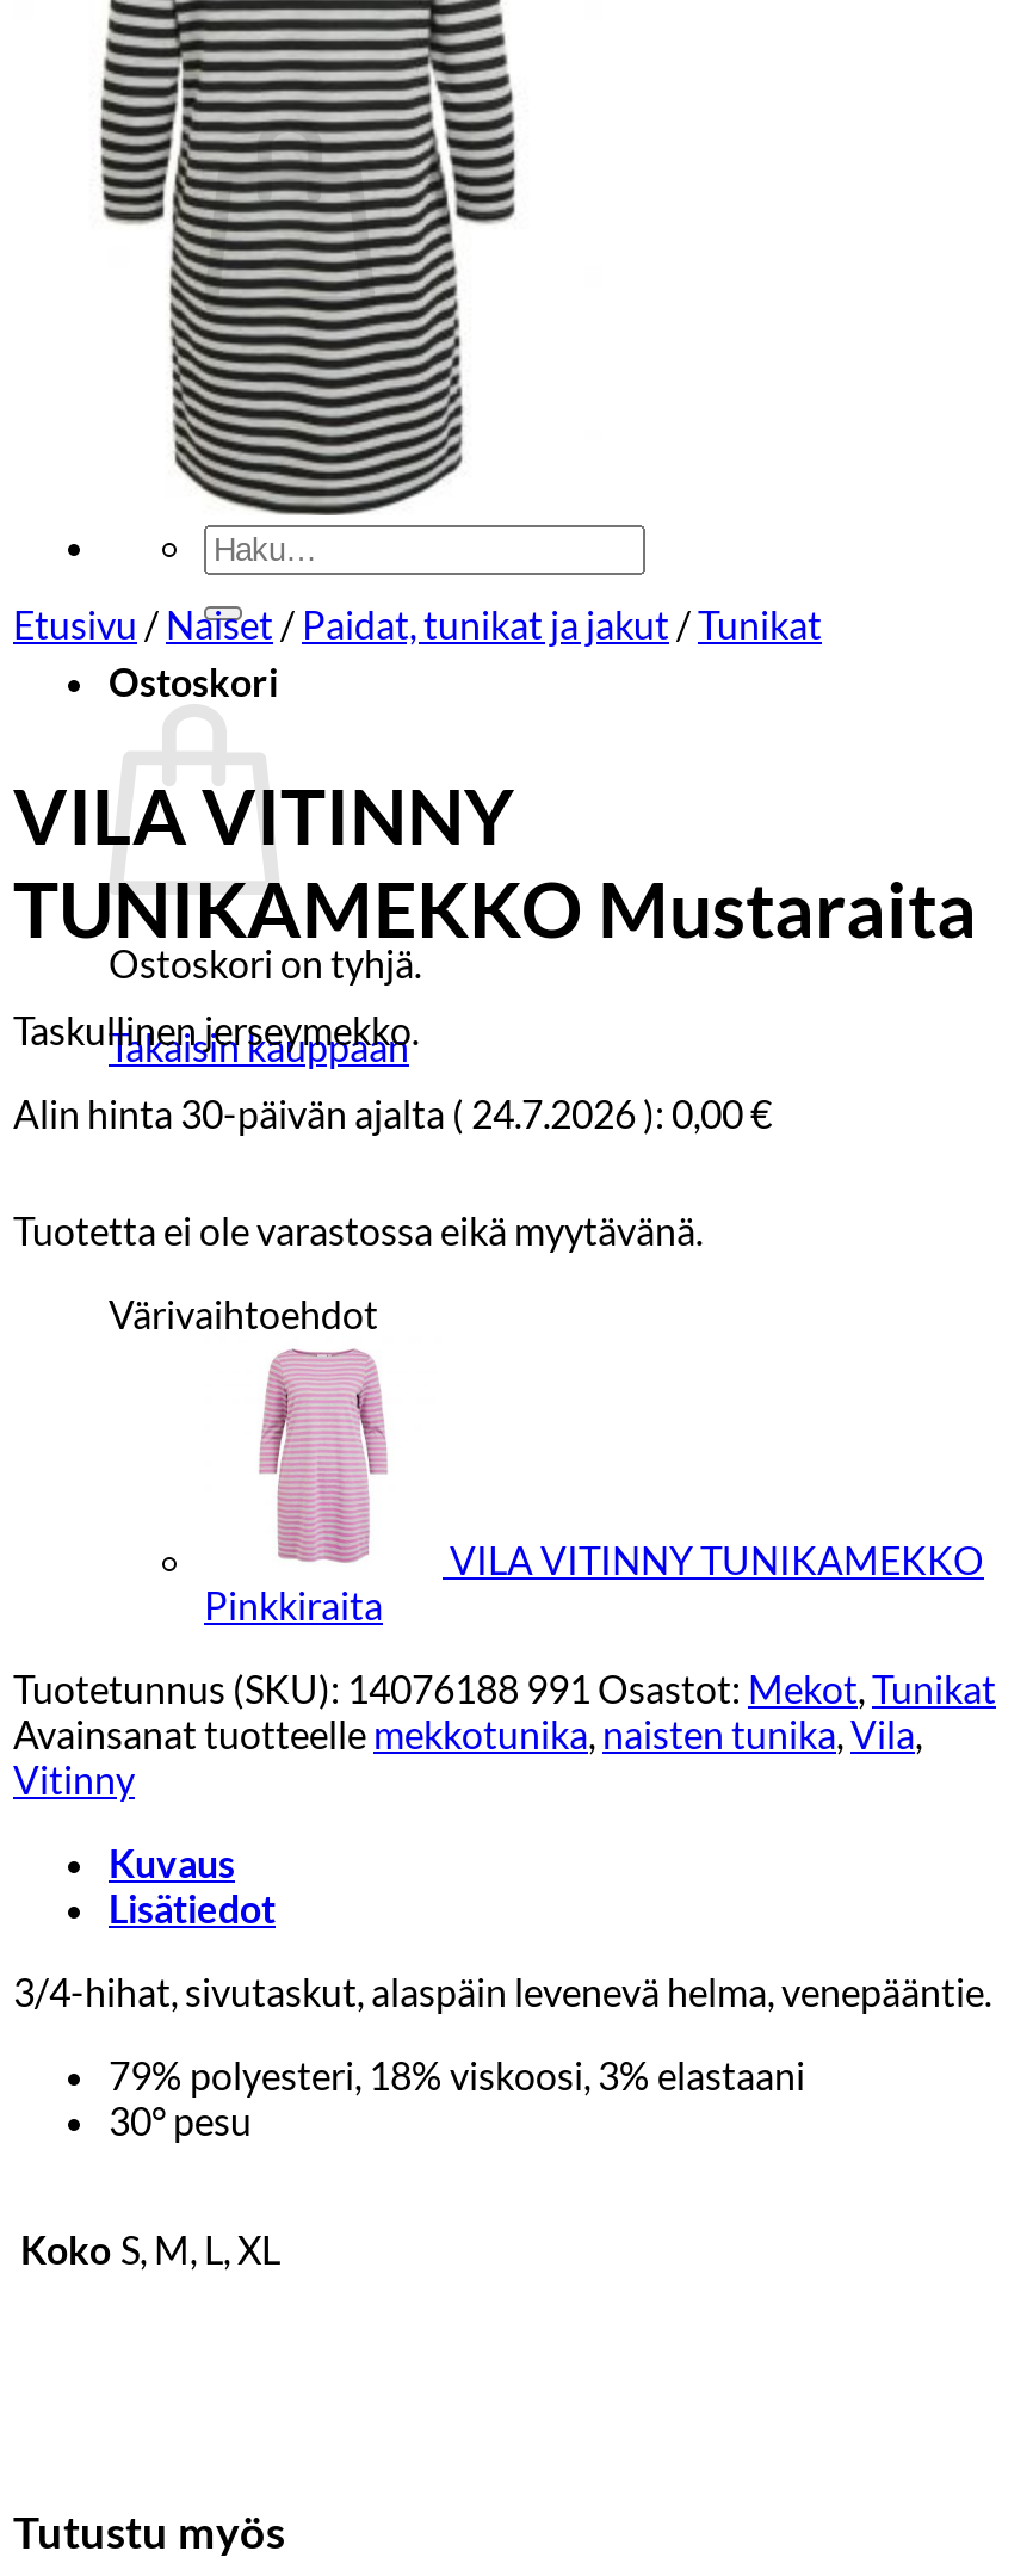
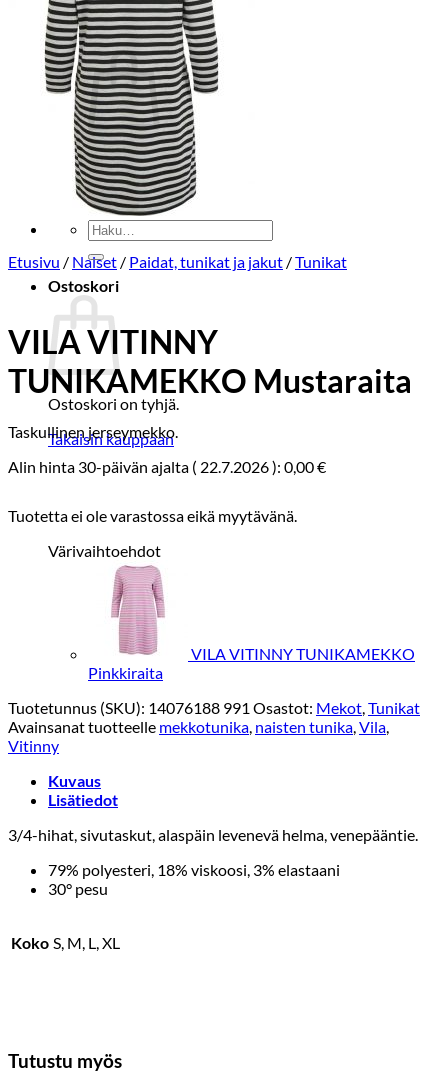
- Alin hinta 30-päivän ajalta (24.7.2026): 0,00€
+ Alin hinta 30-päivän ajalta (22.7.2026): 0,00€
